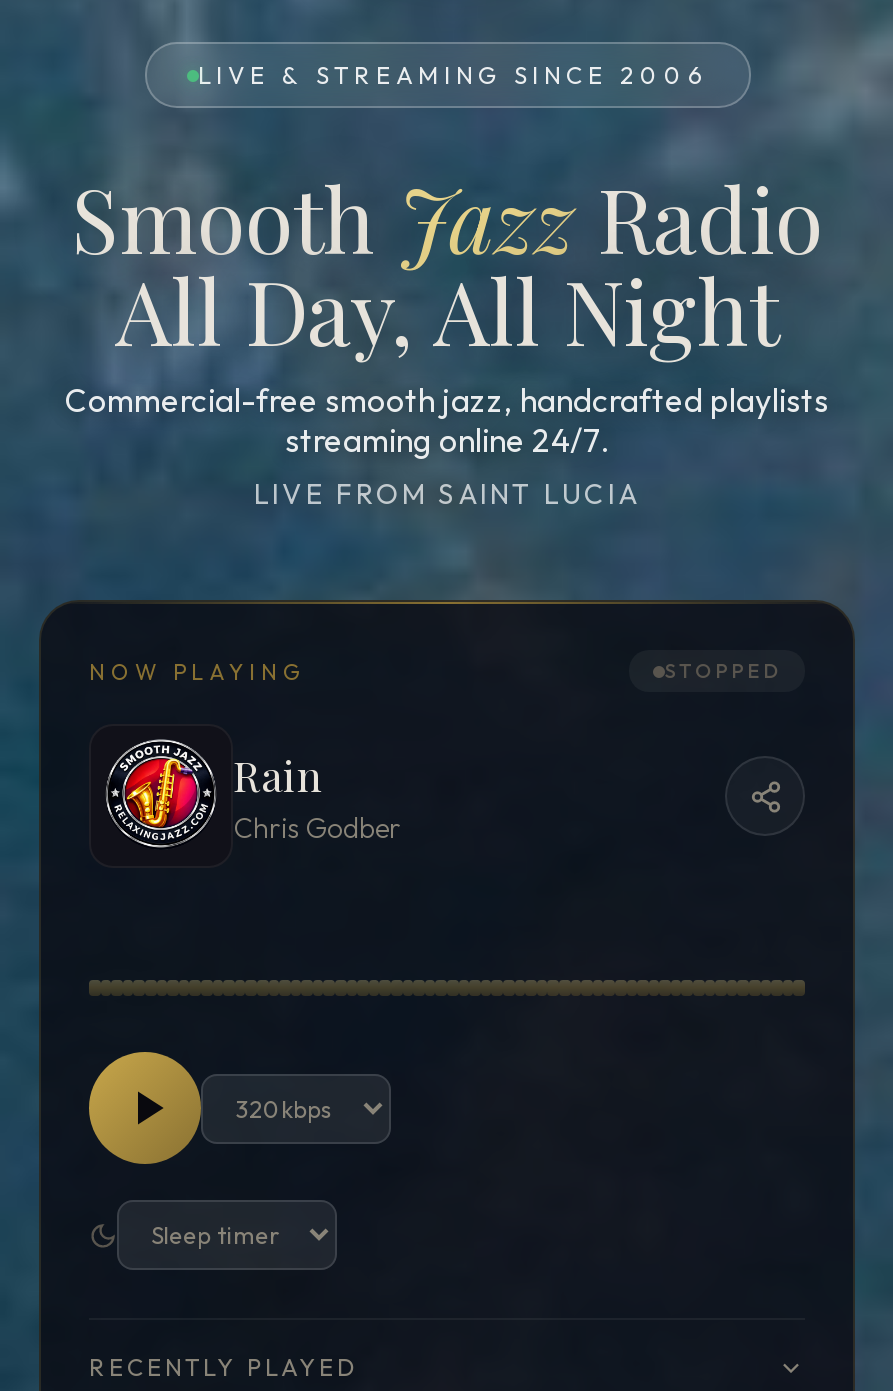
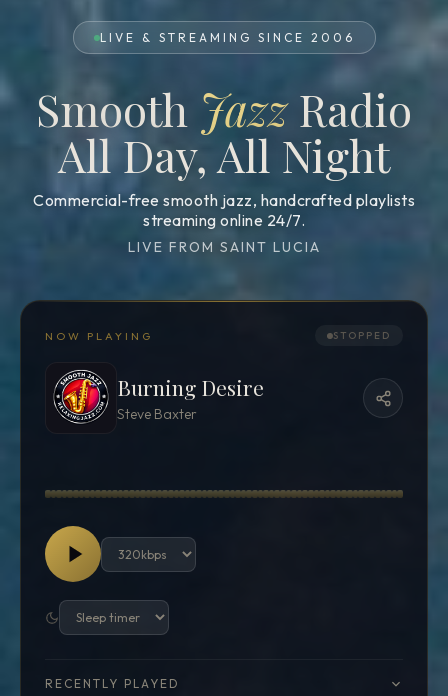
- Rain
- Chris Godber
+ Burning Desire
+ Steve Baxter
